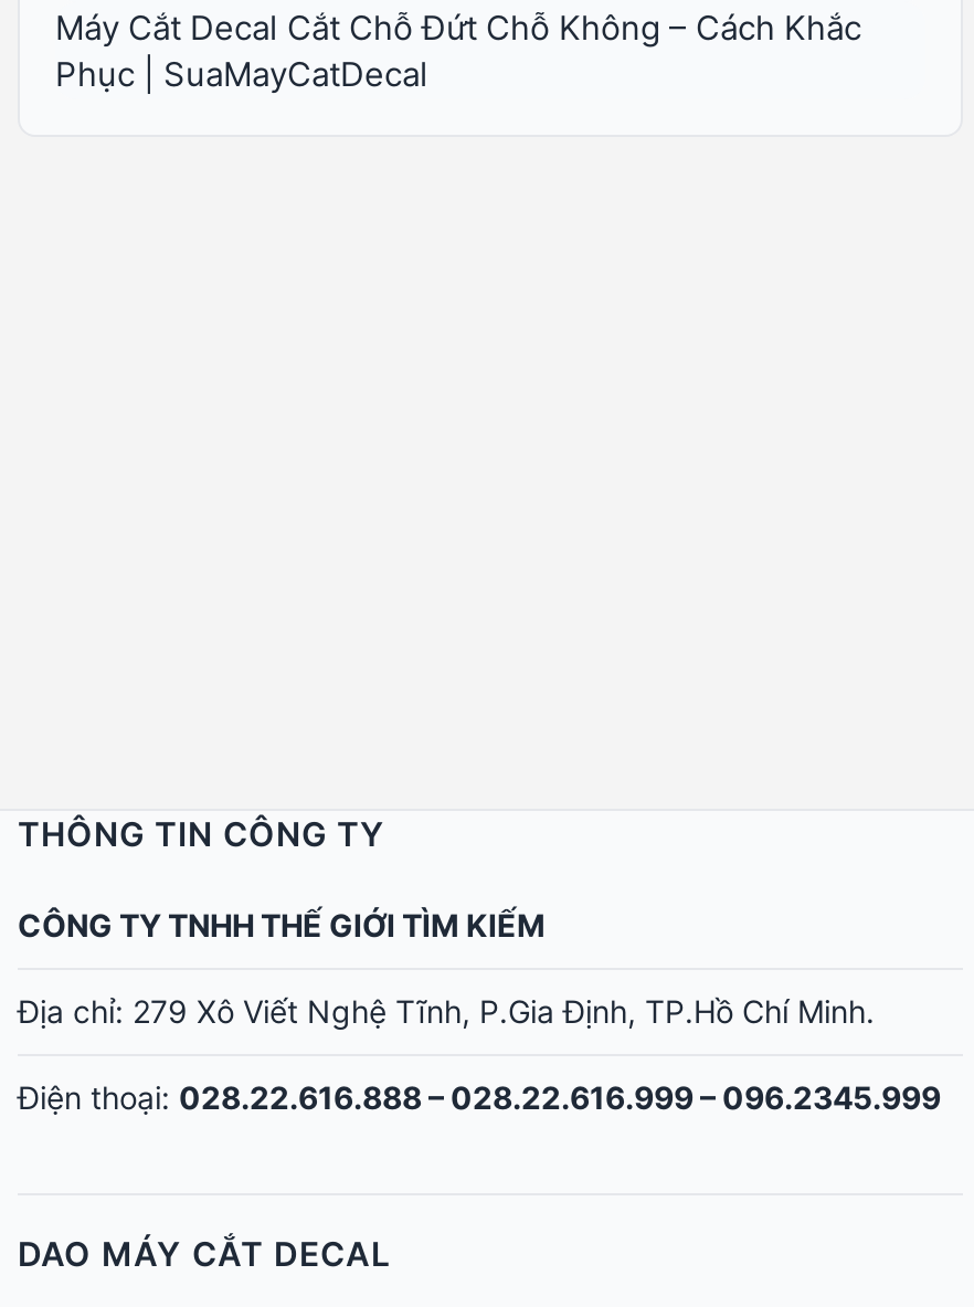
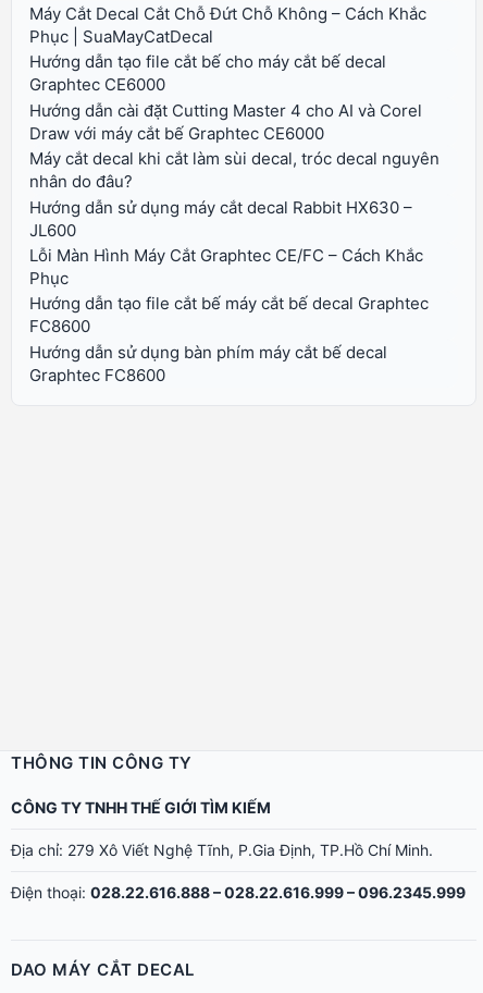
+ Hướng dẫn tạo file cắt bế cho máy cắt bế decal
+ Graphtec CE6000
+ Hướng dẫn cài đặt Cutting Master 4 cho AI và Corel
+ Draw với máy cắt bế Graphtec CE6000
+ Máy cắt decal khi cắt làm sùi decal, tróc decal nguyên
+ nhân do đâu?
+ Hướng dẫn sử dụng máy cắt decal Rabbit HX630 –
+ JL600
+ Lỗi Màn Hình Máy Cắt Graphtec CE/FC – Cách Khắc
+ Phục
+ Hướng dẫn tạo file cắt bế máy cắt bế decal Graphtec
+ FC8600
+ Hướng dẫn sử dụng bàn phím máy cắt bế decal
+ Graphtec FC8600
